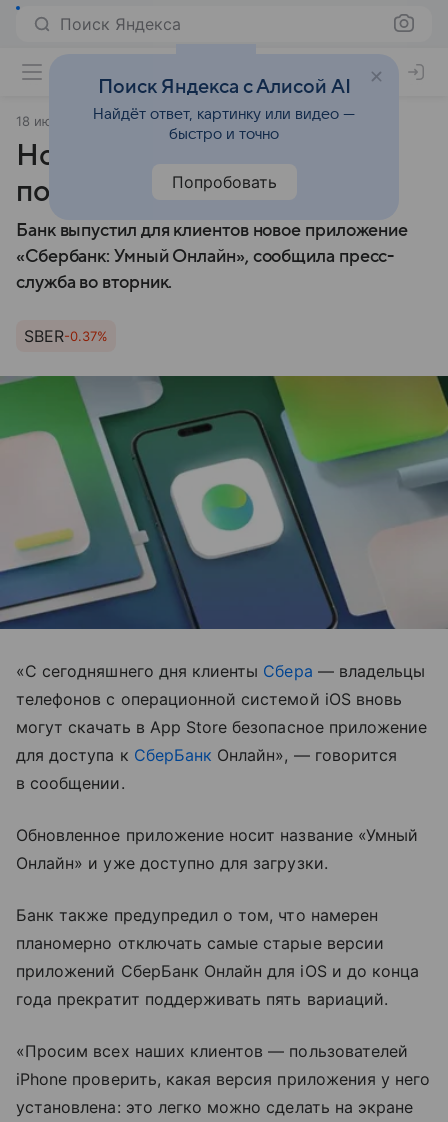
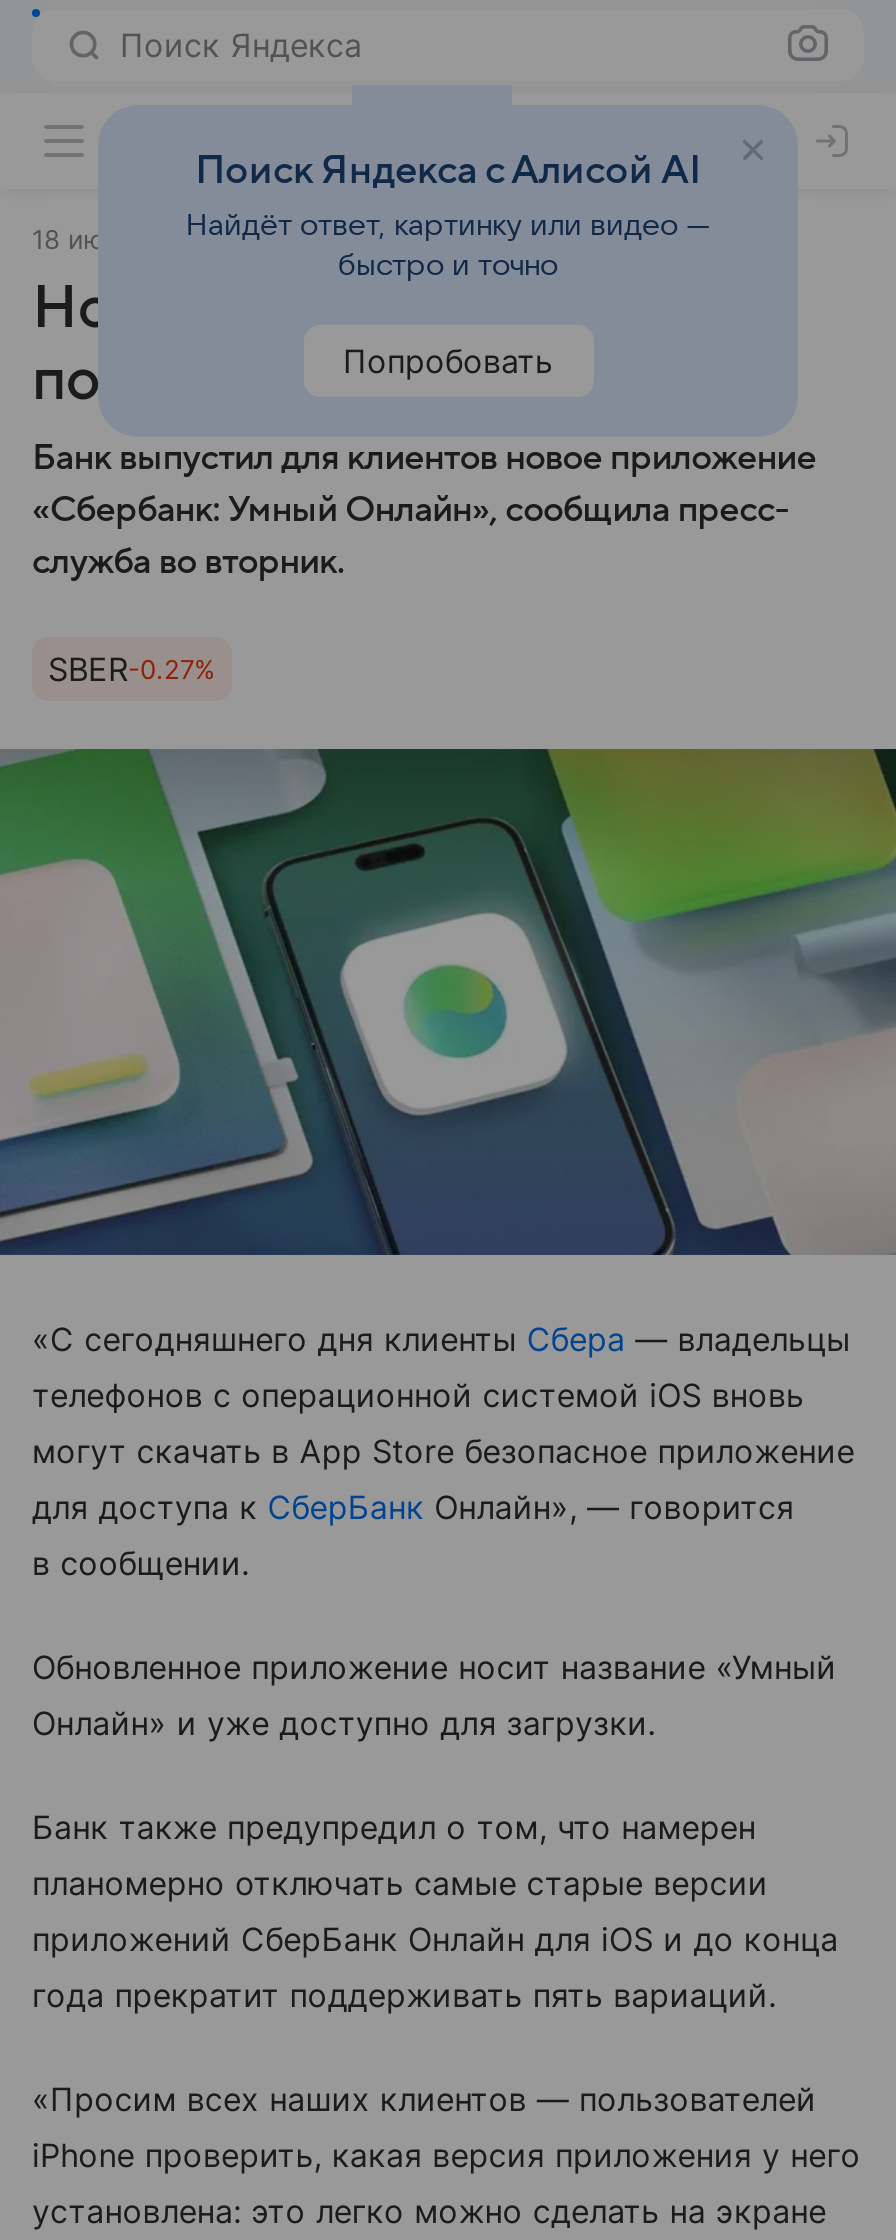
- SBER-0.37%
+ SBER-0.27%
